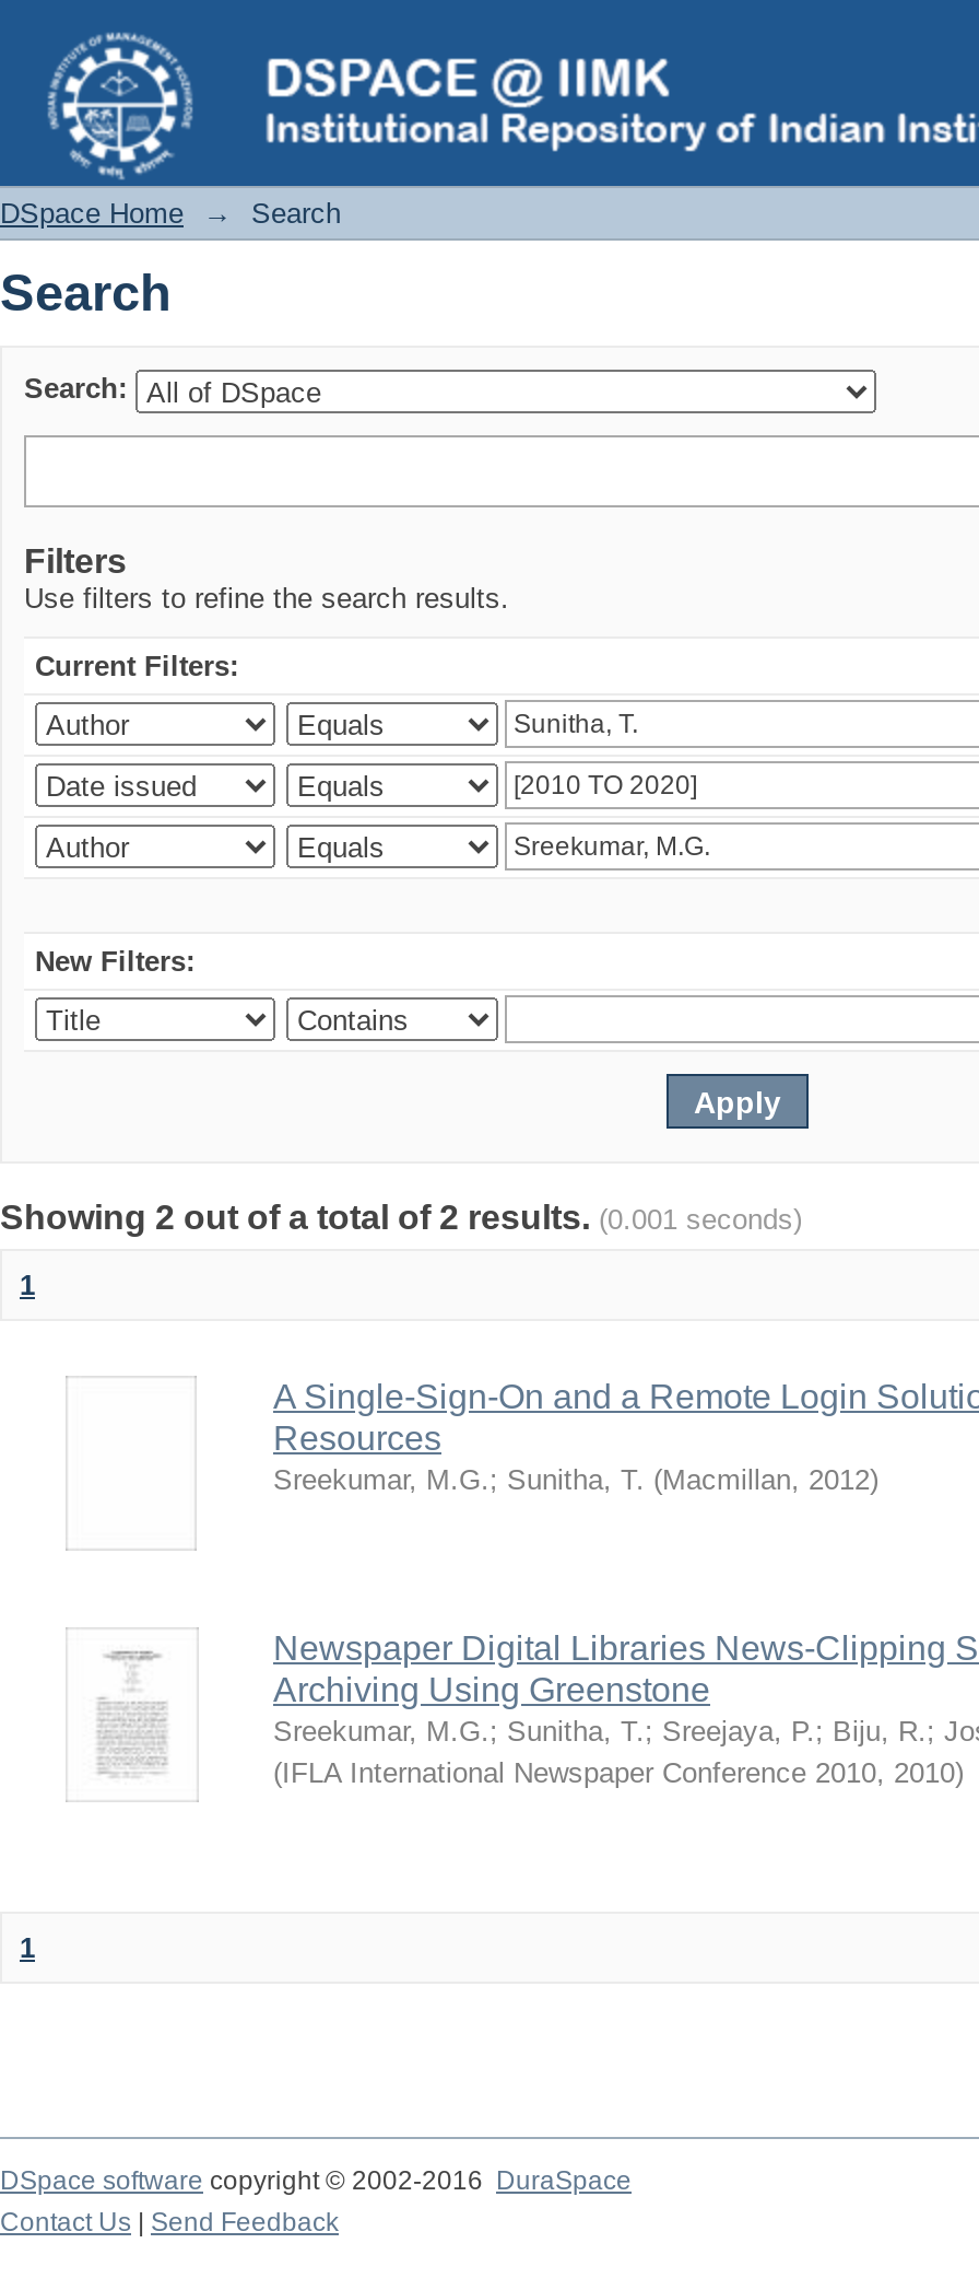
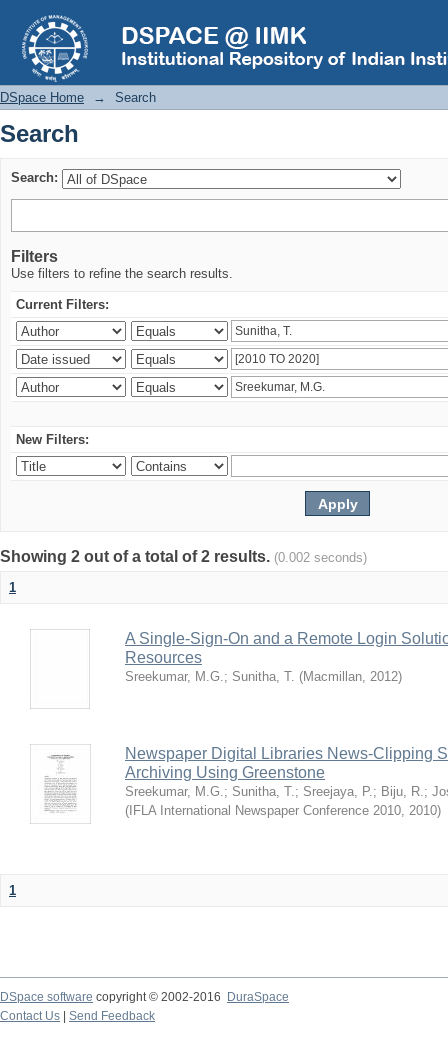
- Showing 2 out of a total of 2 results. (0.001 seconds)
+ Showing 2 out of a total of 2 results. (0.002 seconds)
